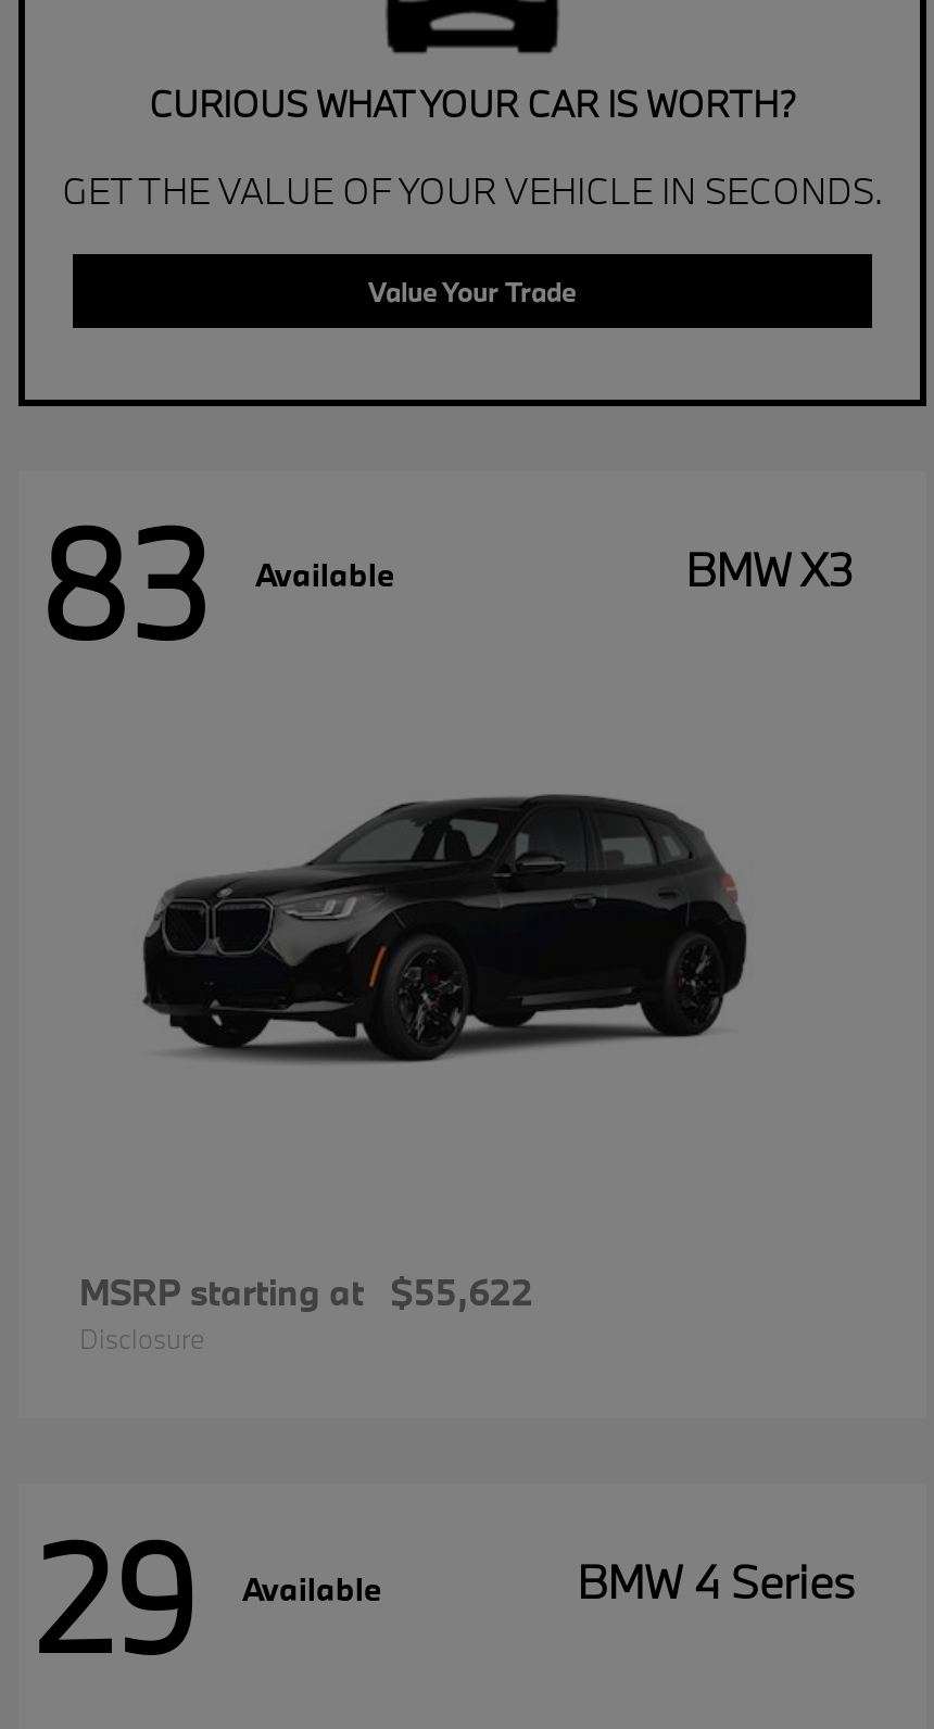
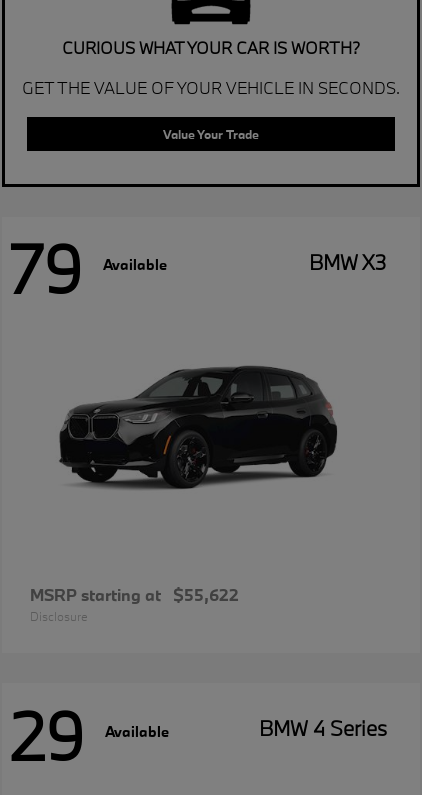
- 83 Available
+ 79 Available
